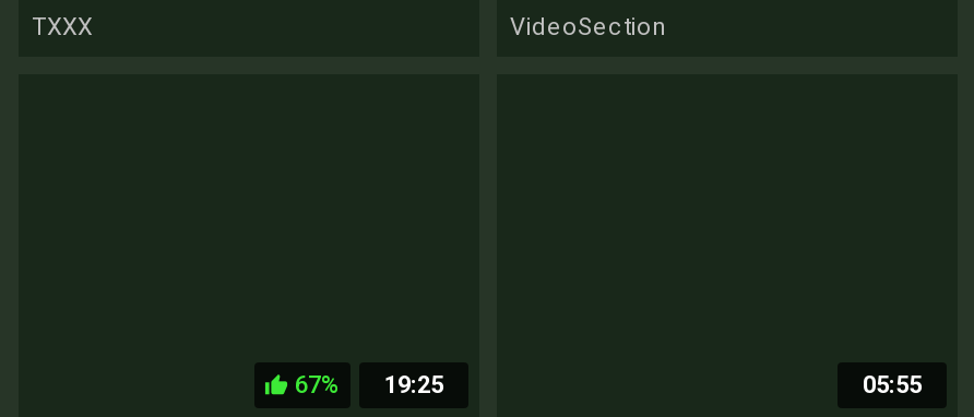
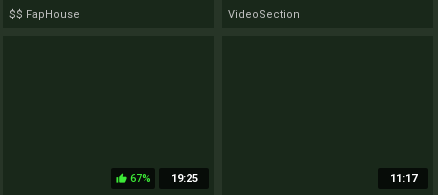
- TXXX
+ $$ FapHouse

- 05:55
+ 11:17
